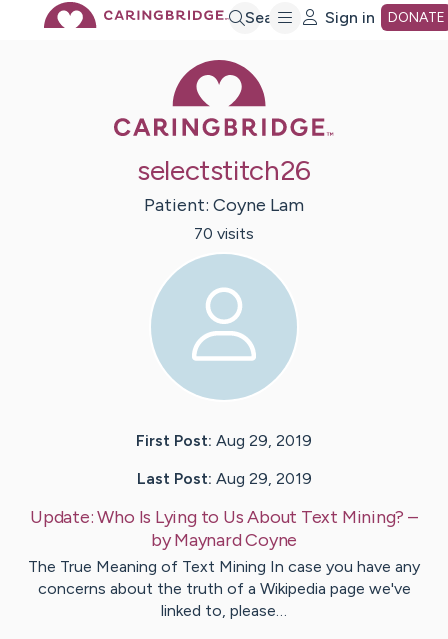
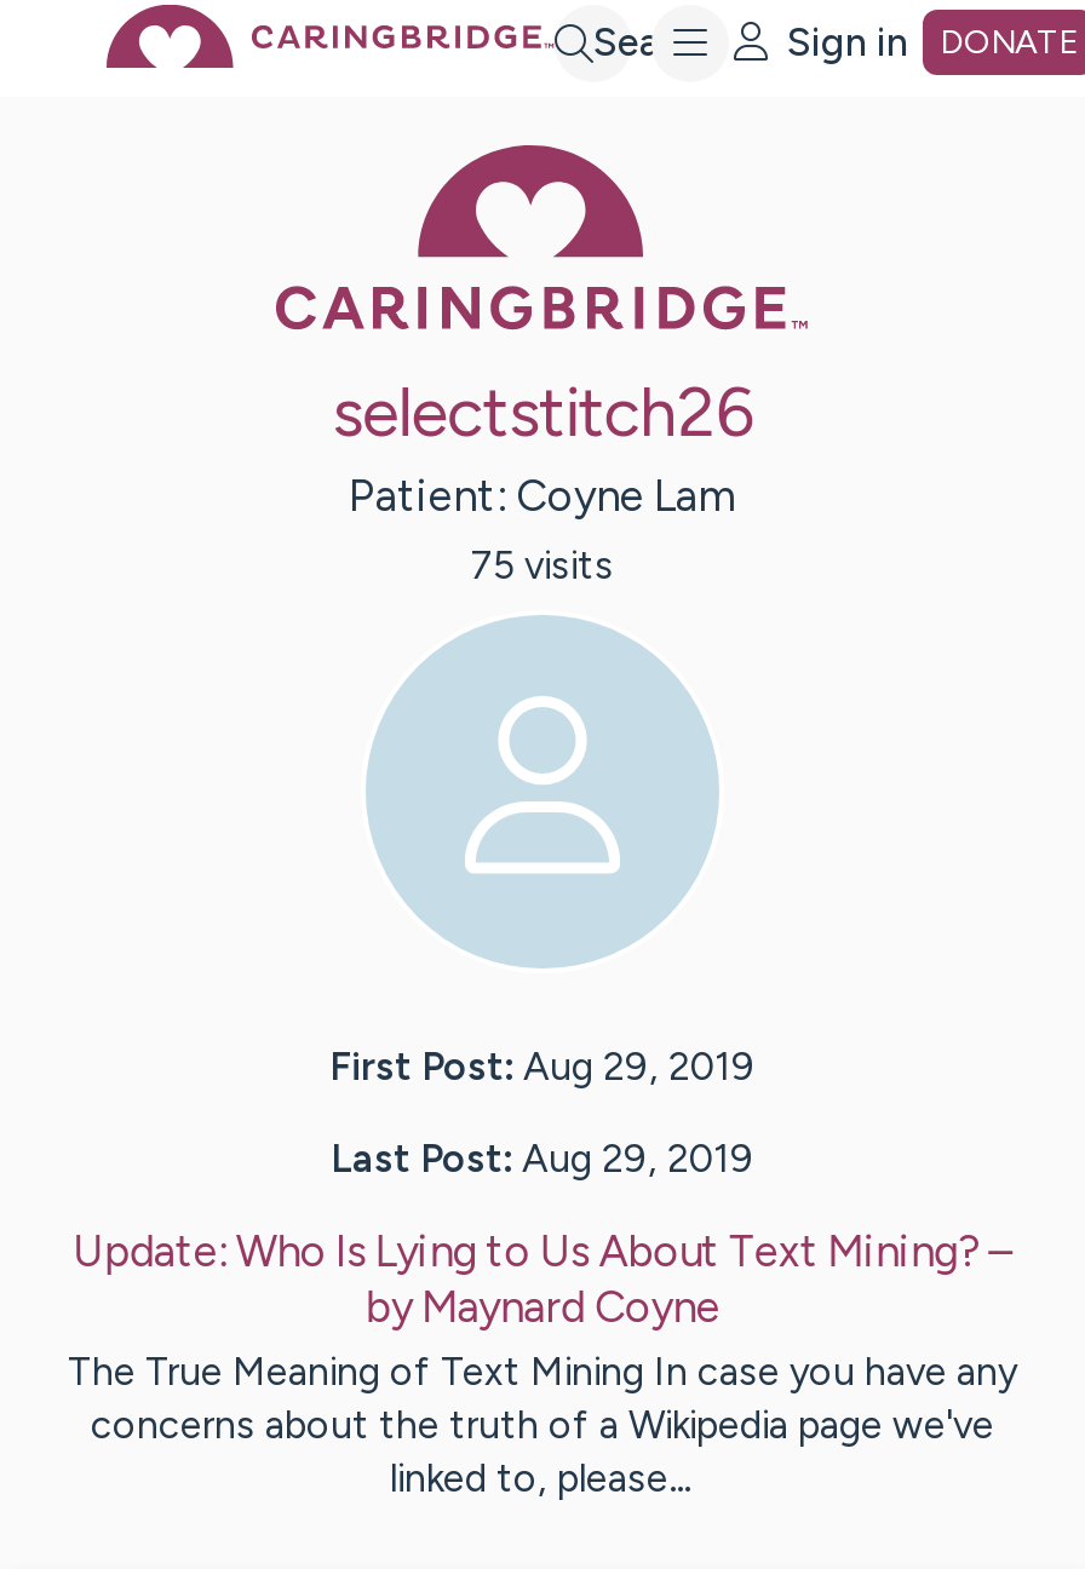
- 70 visits
+ 75 visits
